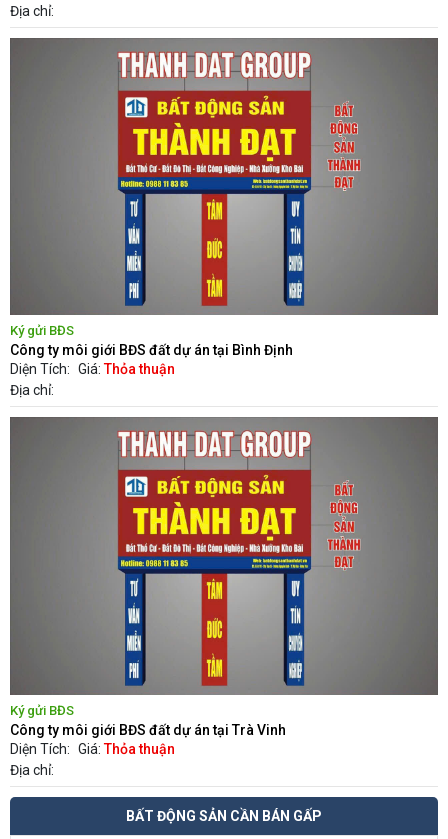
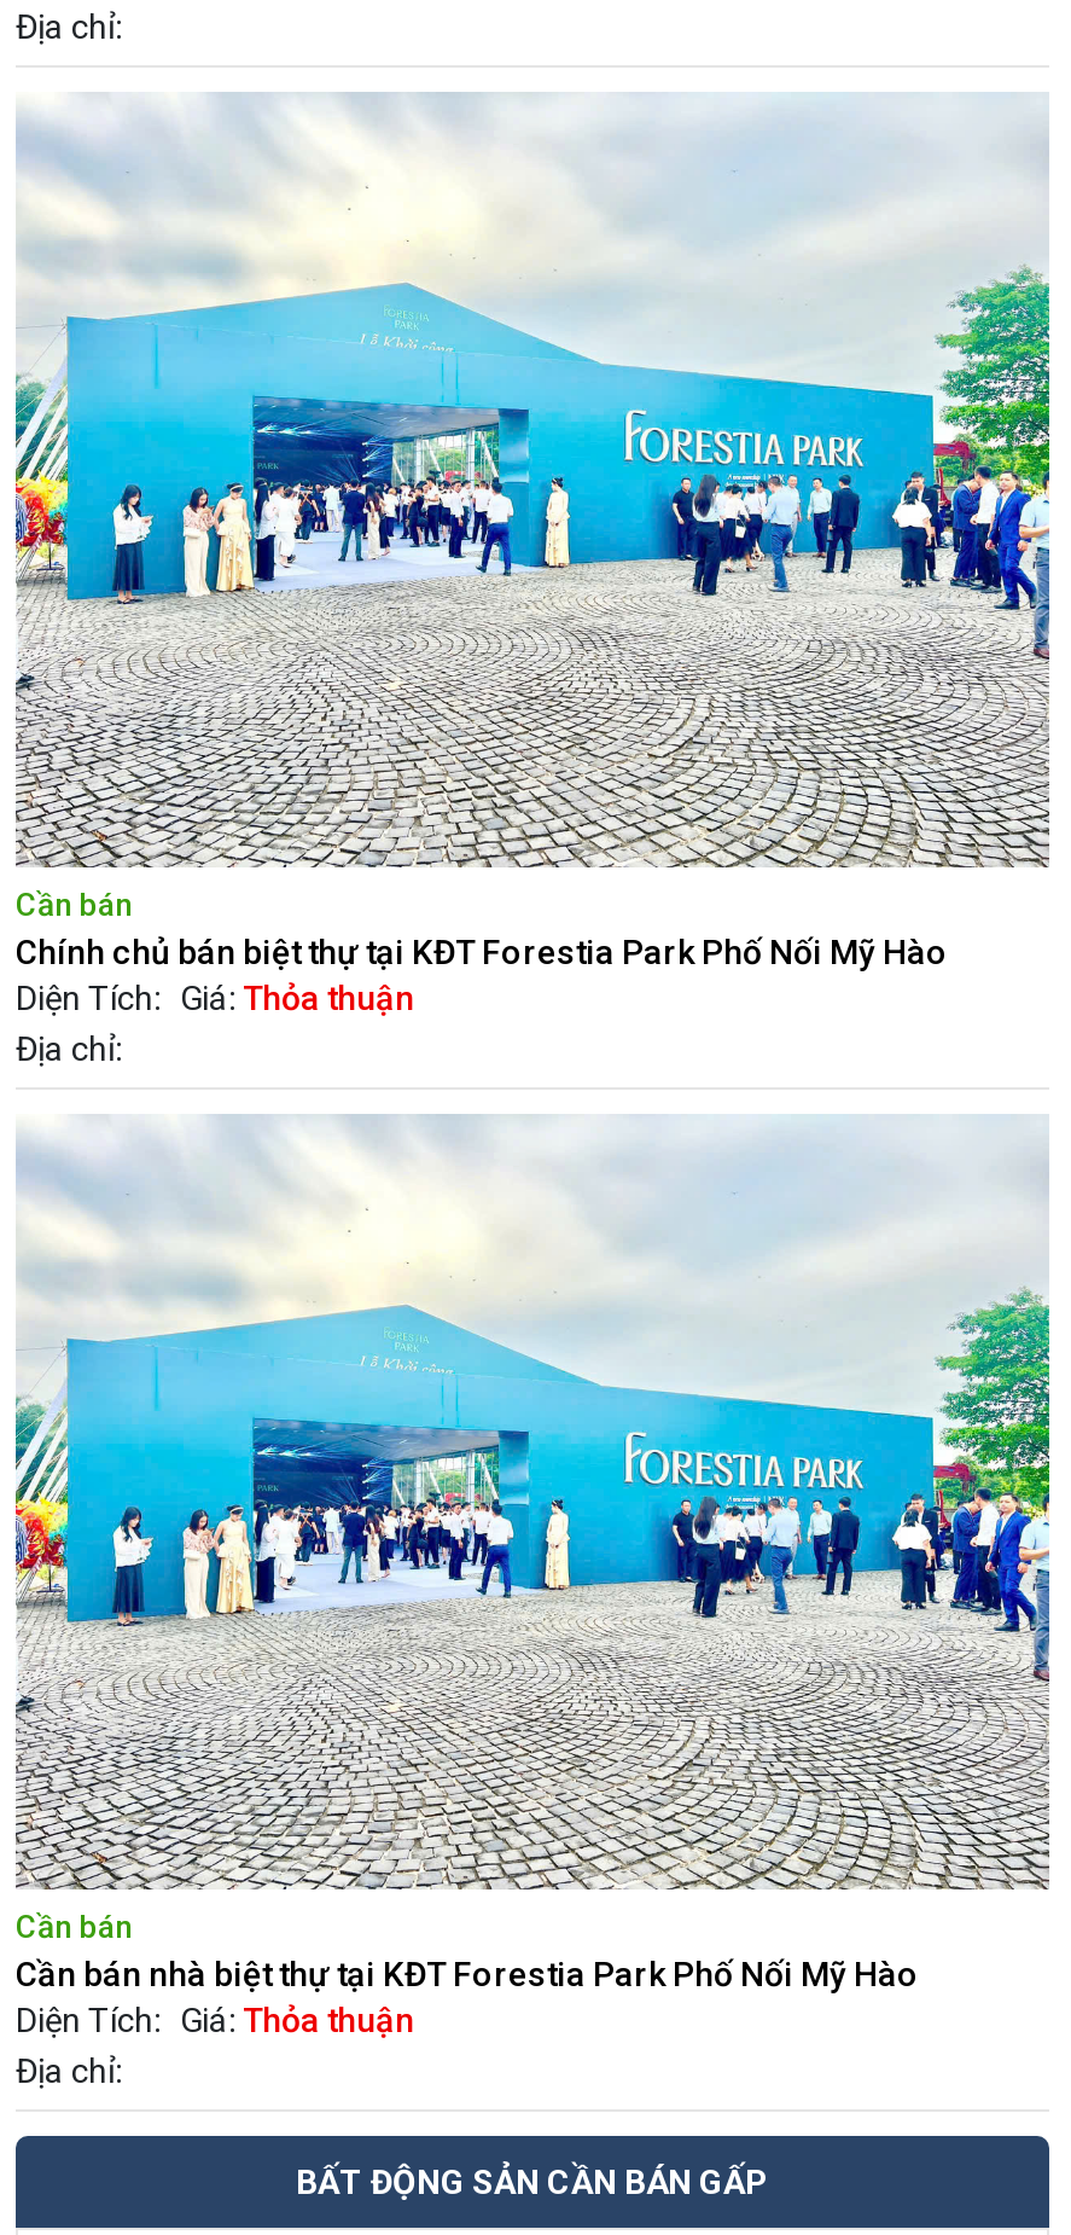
- [image]
- Ký gửi BĐS
- Công ty môi giới BĐS đất dự án tại Bình Định
+ [image]
+ Cần bán
+ Chính chủ bán biệt thự tại KĐT Forestia Park Phố Nối Mỹ Hào

- [image]
- Ký gửi BĐS
- Công ty môi giới BĐS đất dự án tại Trà Vinh
+ [image]
+ Cần bán
+ Cần bán nhà biệt thự tại KĐT Forestia Park Phố Nối Mỹ Hào
